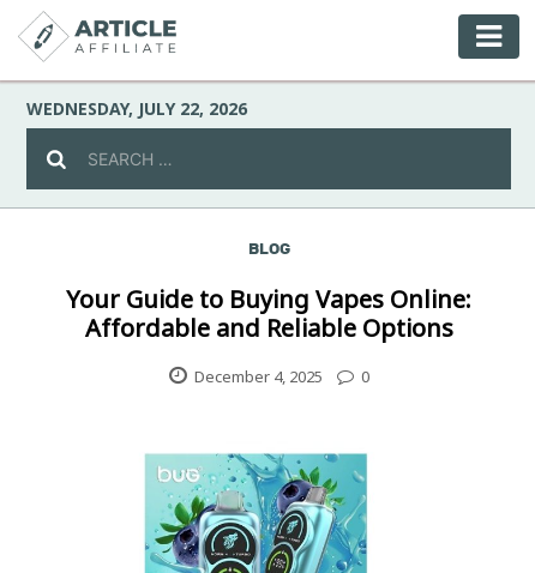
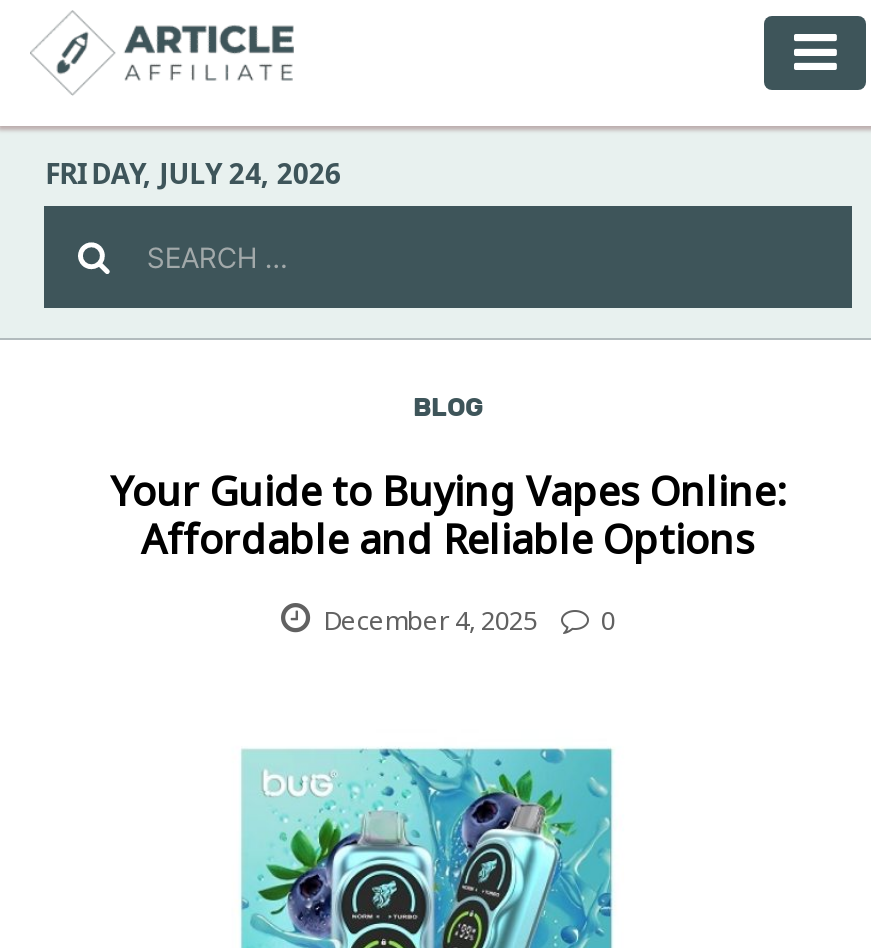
- WEDNESDAY, JULY 22, 2026
+ FRIDAY, JULY 24, 2026
